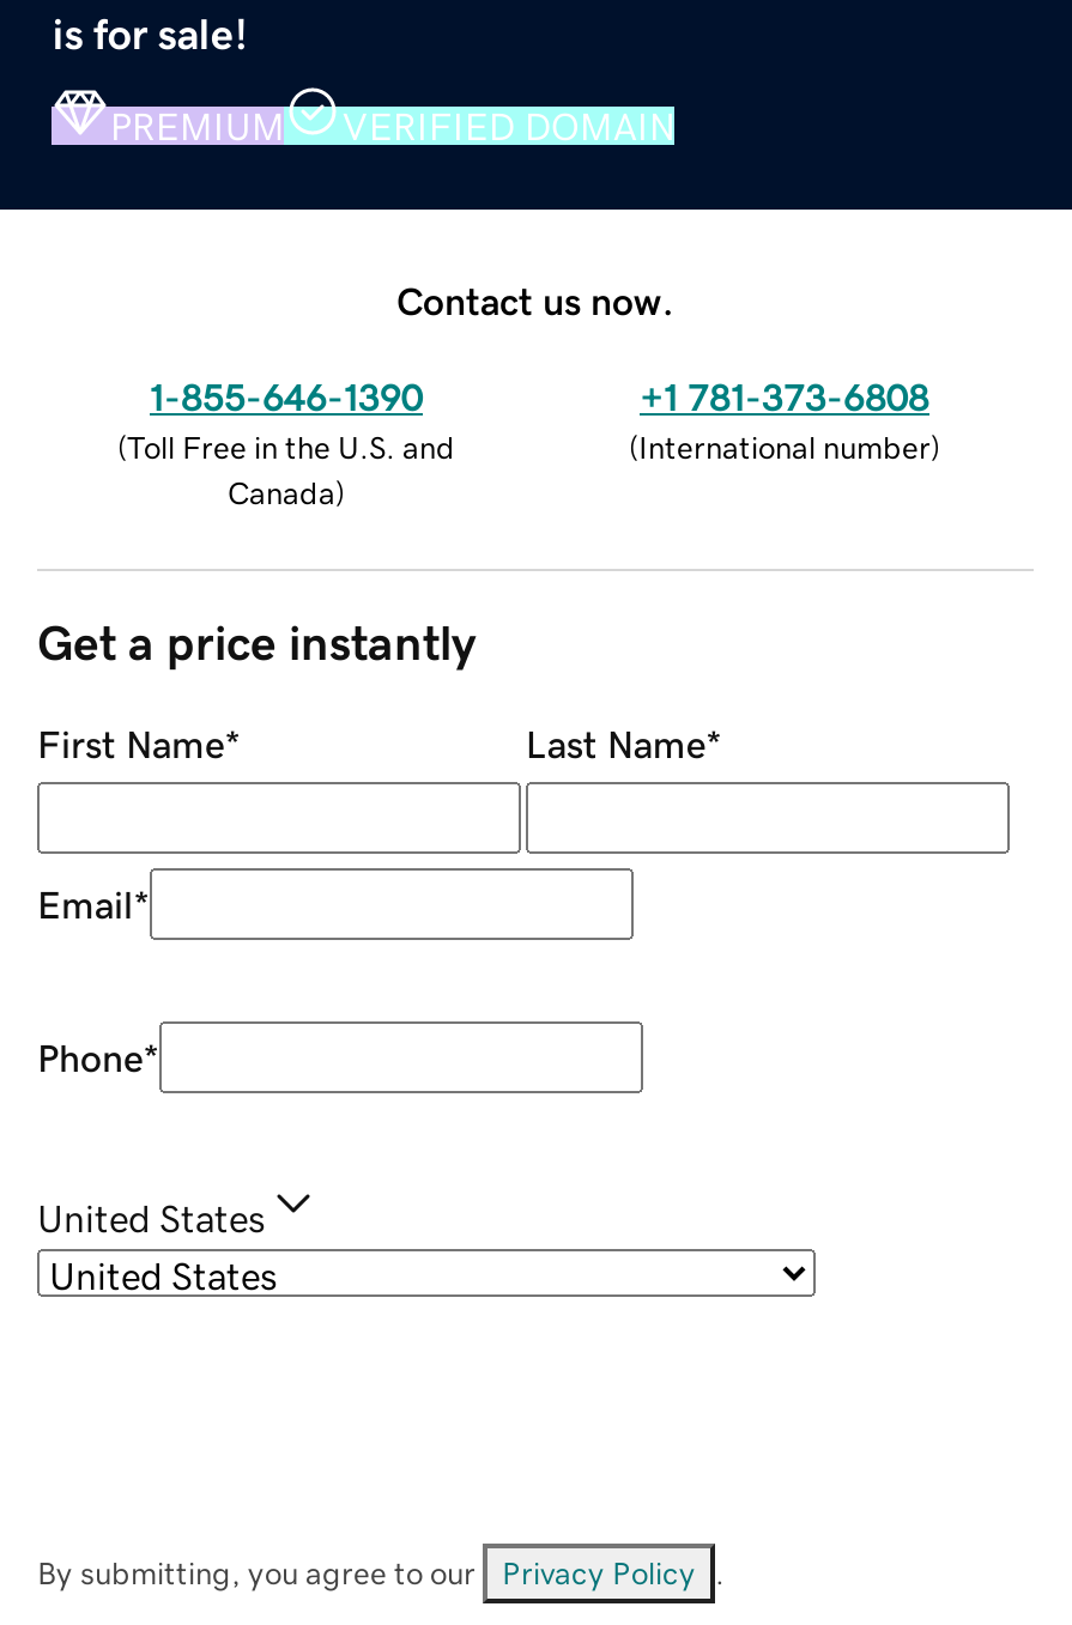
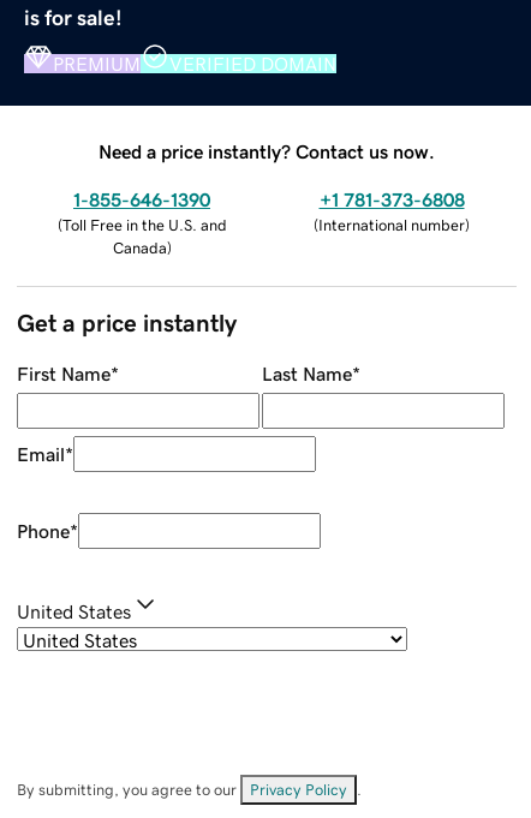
- Contact us now.
+ Need a price instantly? Contact us now.
